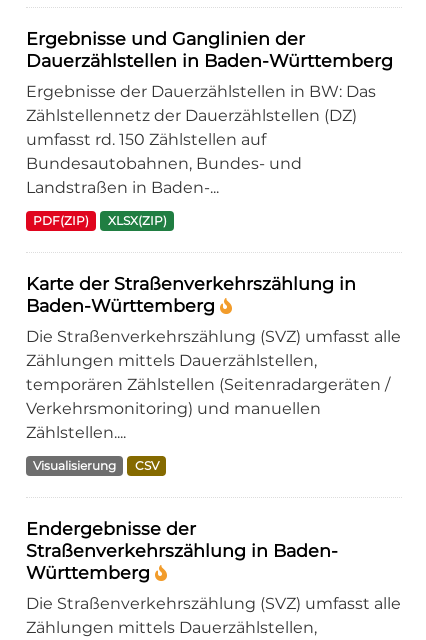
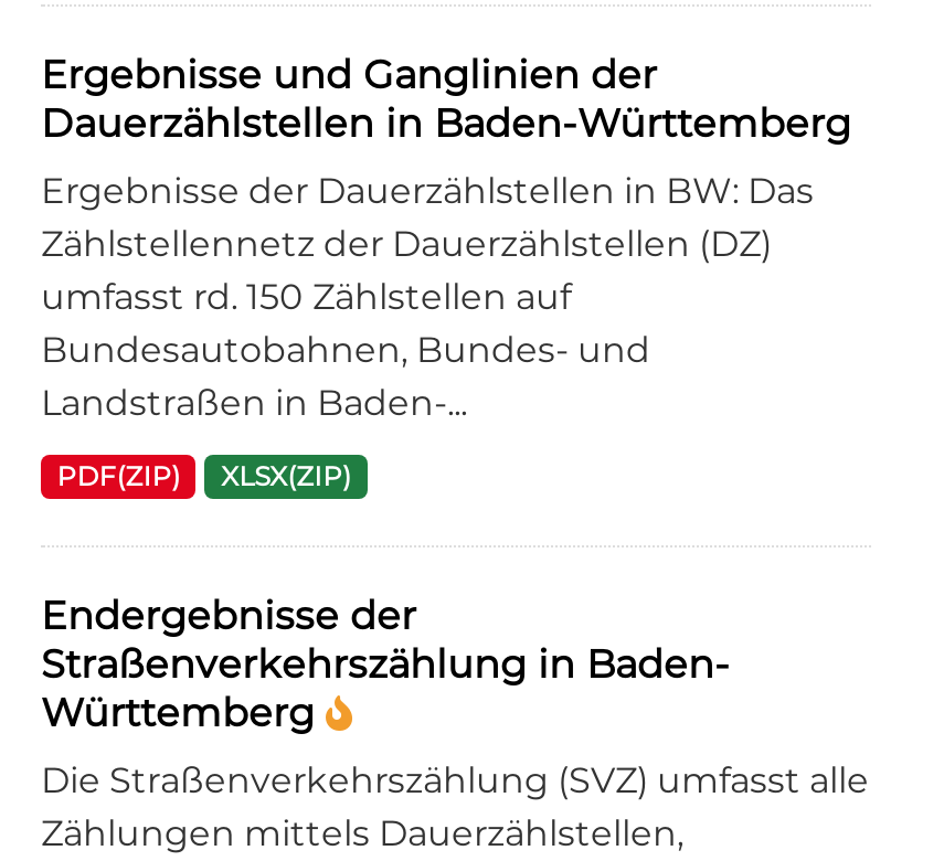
- Karte der Straßenverkehrszählung in
- Baden-Württemberg
- Die Straßenverkehrszählung (SVZ) umfasst alle
- Zählungen mittels Dauerzählstellen,
- temporären Zählstellen (Seitenradargeräten /
- Verkehrsmonitoring) und manuellen
- Zählstellen....
- Visualisierung
- CSV
